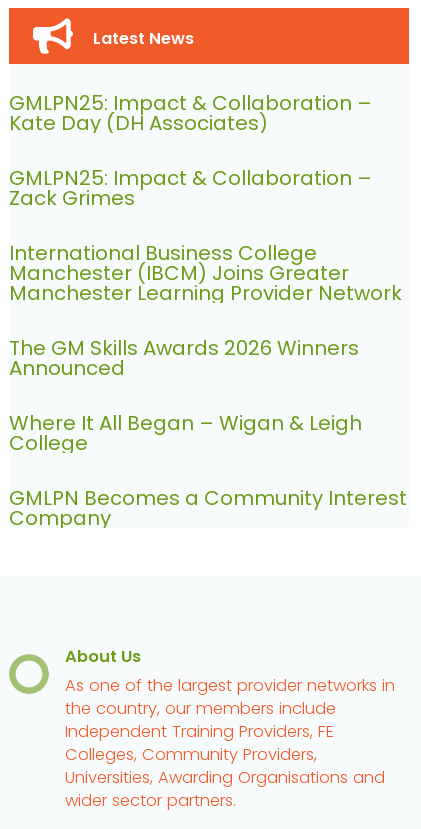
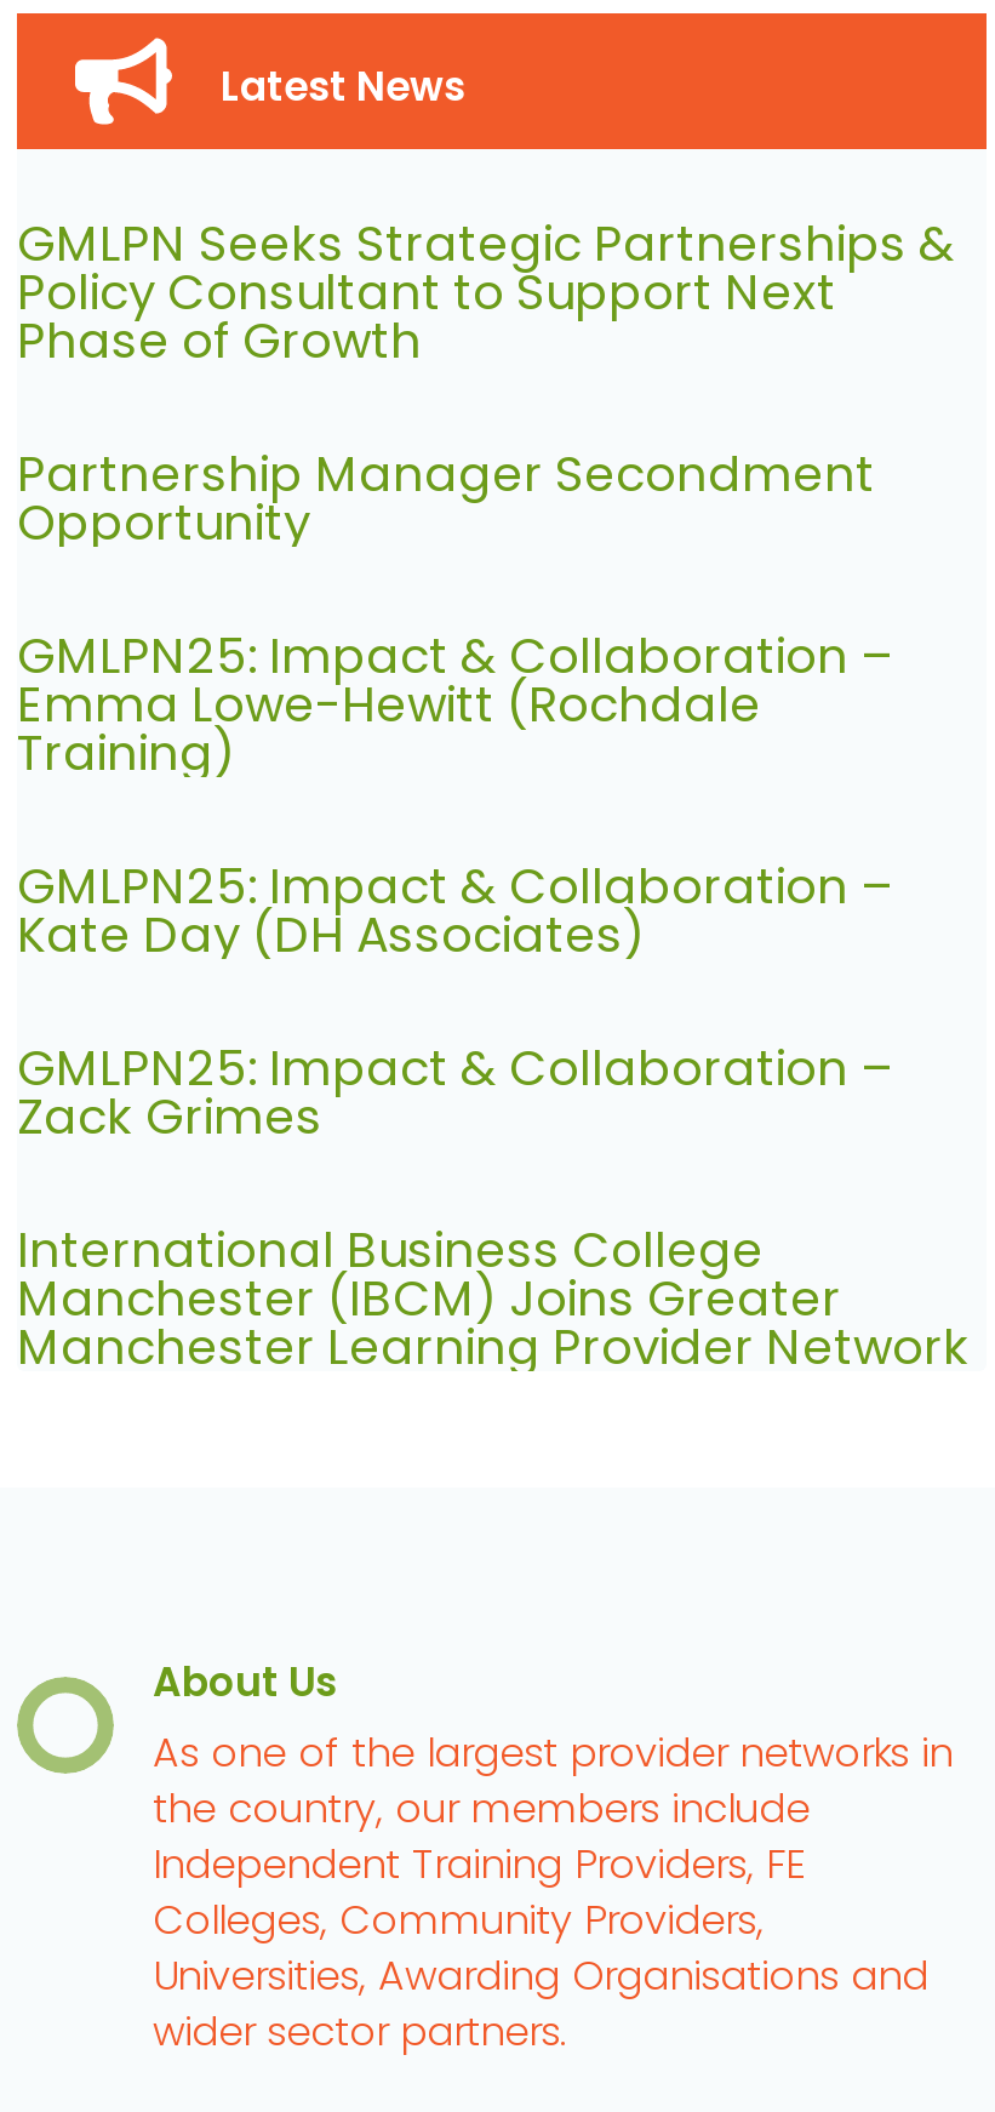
+ GMLPN Seeks Strategic Partnerships &
+ Policy Consultant to Support Next
+ Phase of Growth
+ Partnership Manager Secondment
+ Opportunity
+ GMLPN25: Impact & Collaboration –
+ Emma Lowe-Hewitt (Rochdale
+ Training)

moved down: GMLPN25: Impact & Collaboration – | Kate Day (DH Associates) | GMLPN25: Impact & Collaboration – | Zack Grimes | International Business College | Manchester (IBCM) Joins Greater | Manchester Learning Provider Network

- The GM Skills Awards 2026 Winners
- Announced
- Where It All Began – Wigan & Leigh
- College
- GMLPN Becomes a Community Interest
- Company
